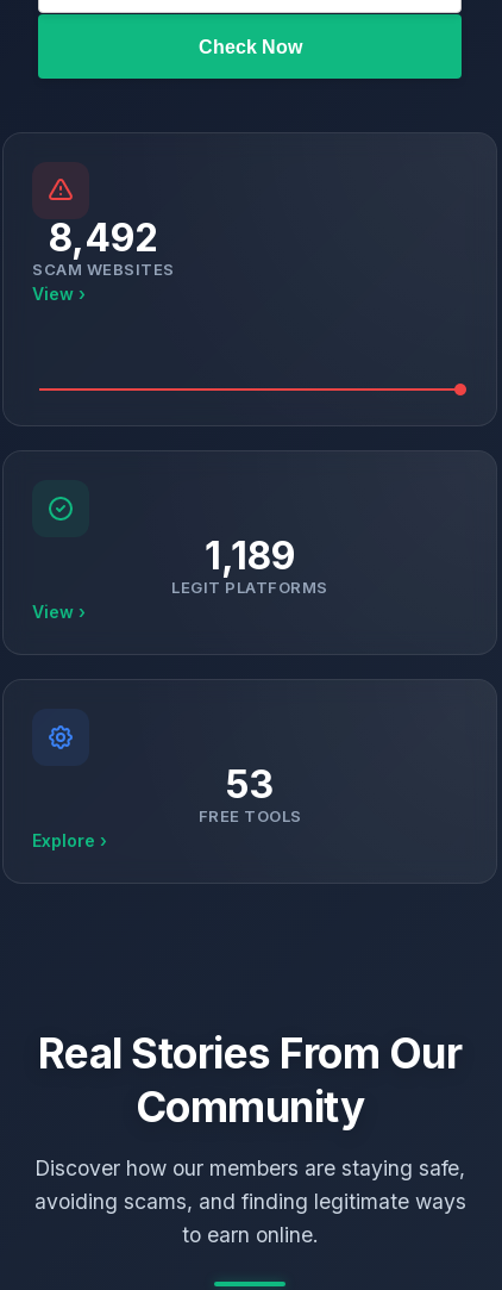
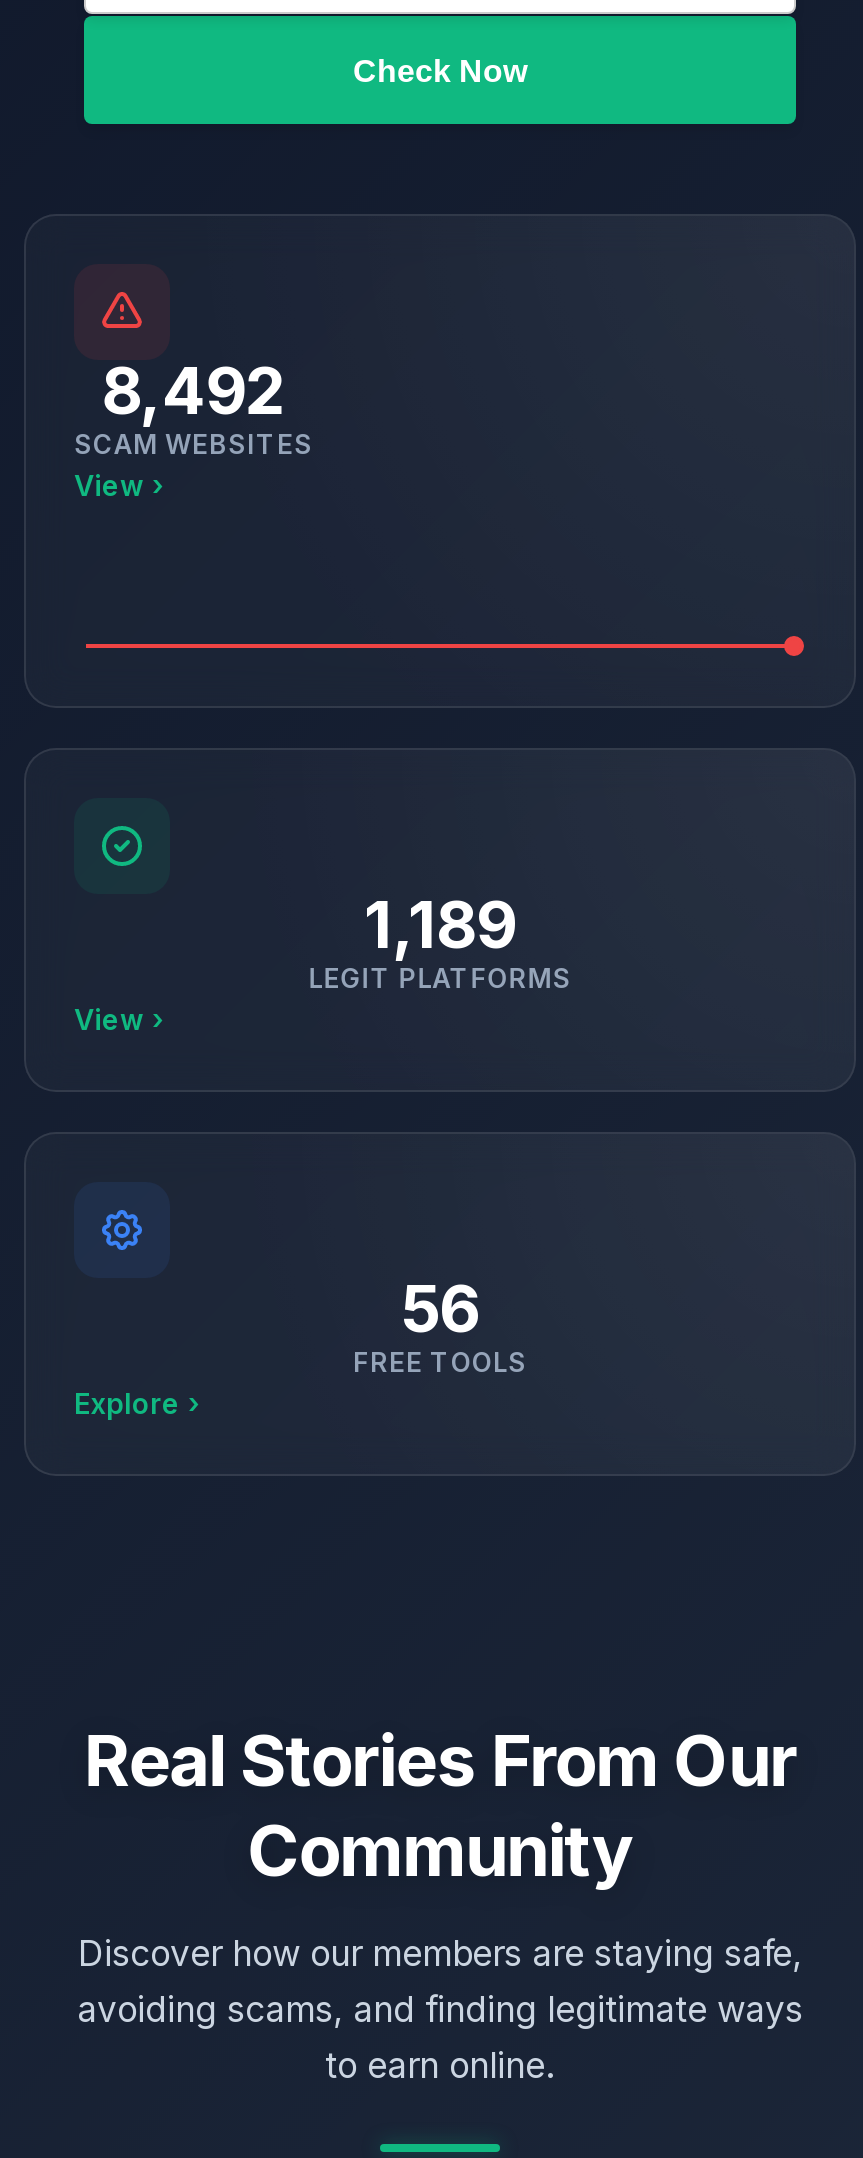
- 53
+ 56
